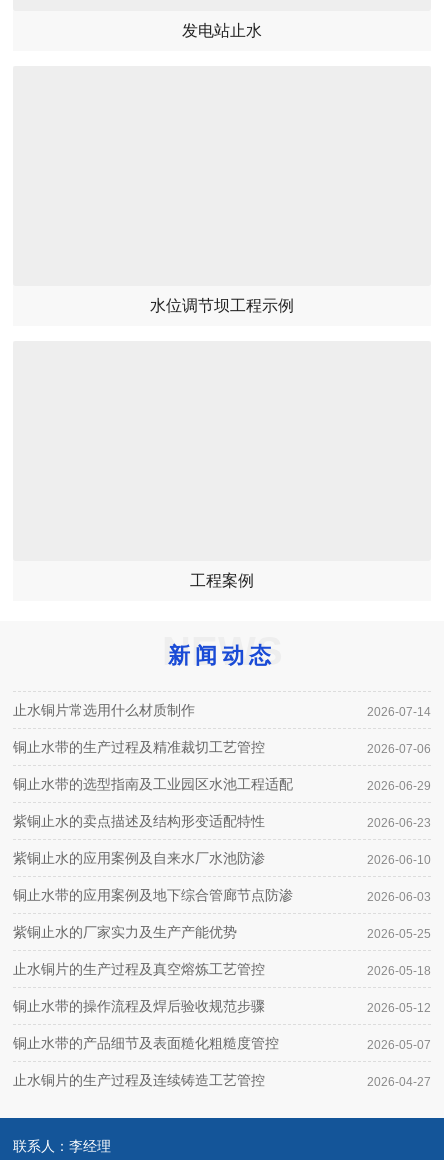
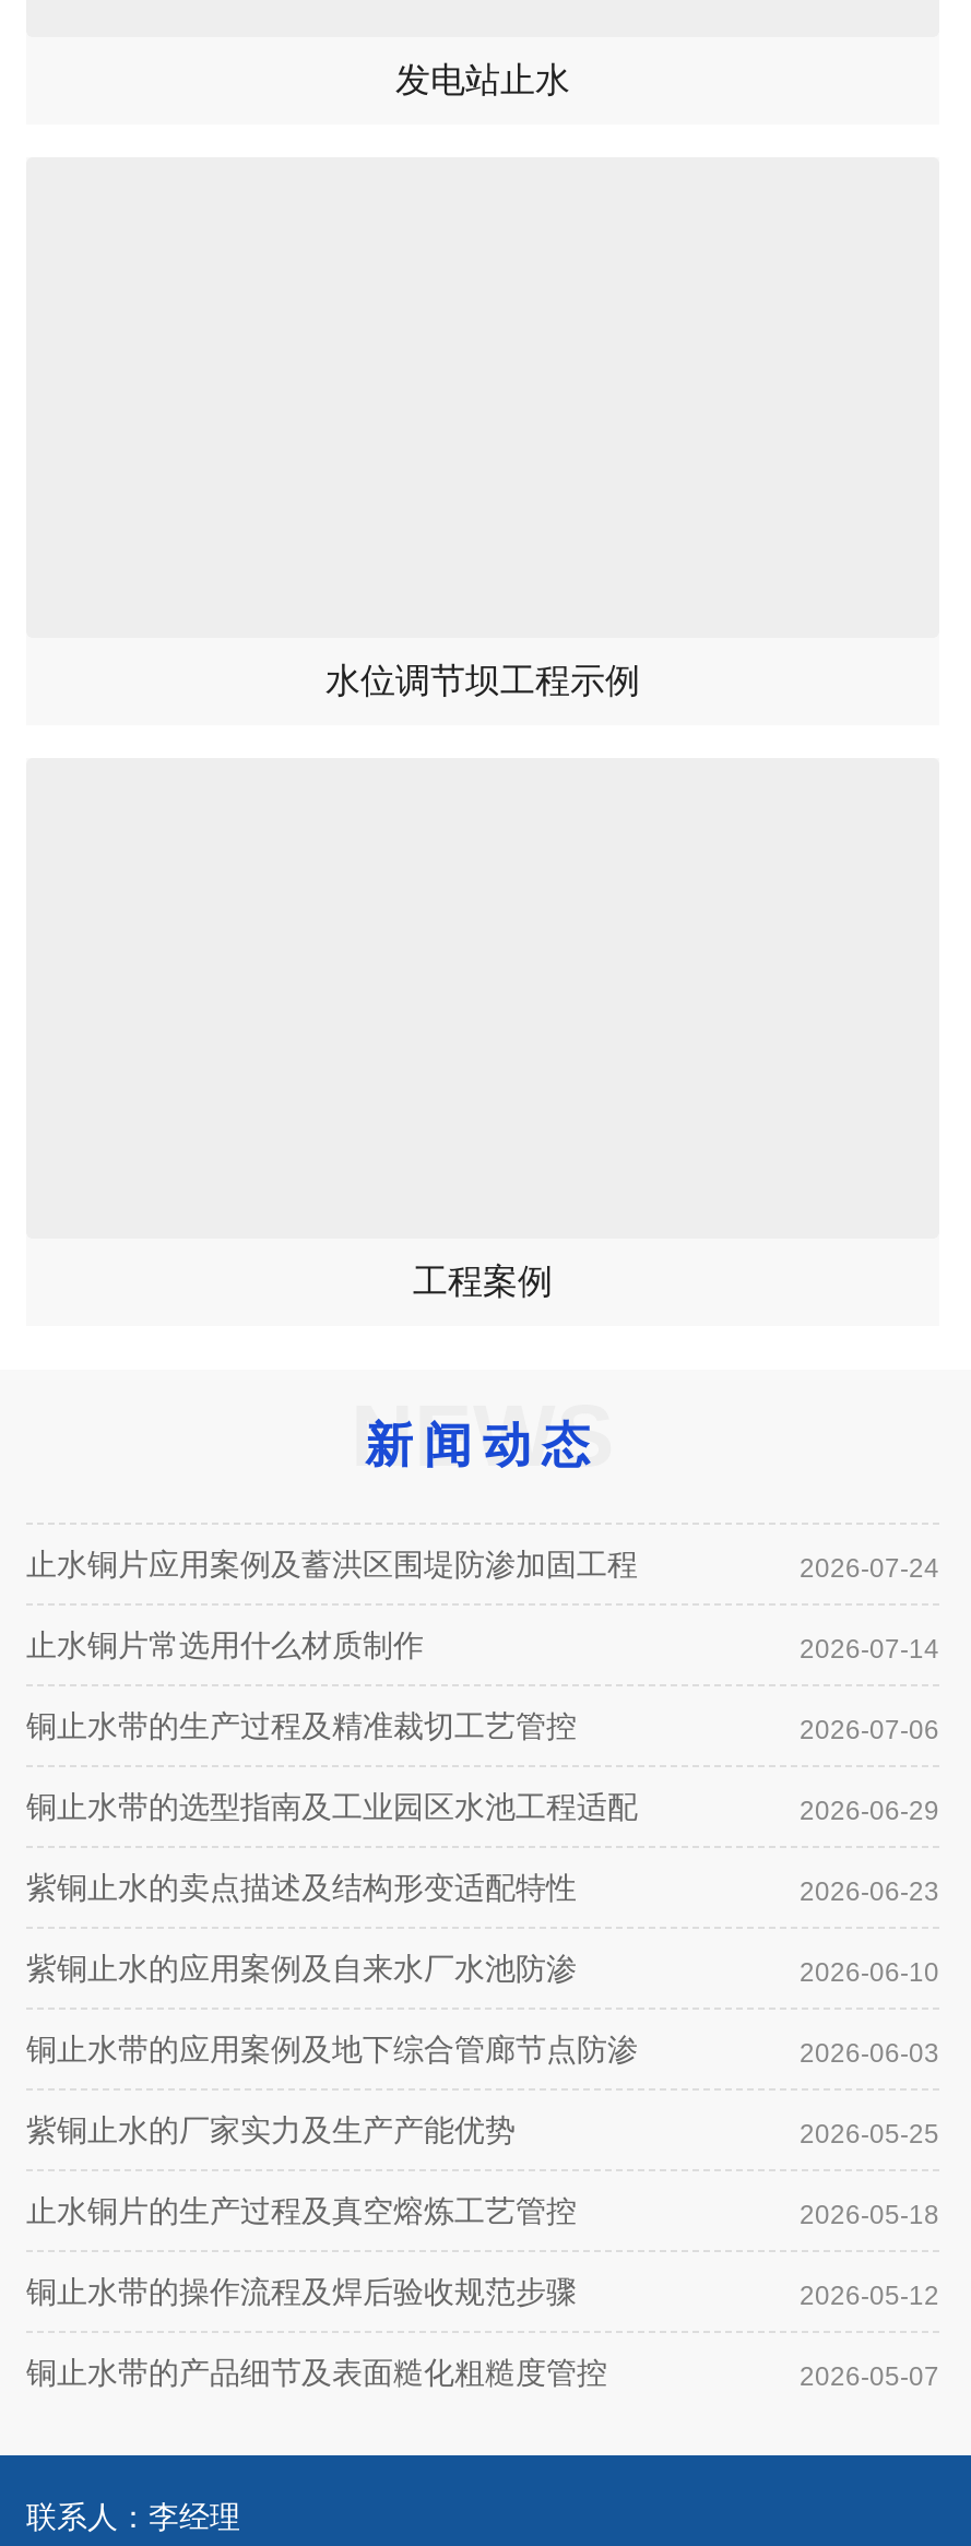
+ 止水铜片应用案例及蓄洪区围堤防渗加固工程
+ 2026-07-24

moved down: 止水铜片常选用什么材质制作 | 2026-07-14 | 铜止水带的生产过程及精准裁切工艺管控 | ... | 铜止水带的产品细节及表面糙化粗糙度管控 | 2026-05-07

- 止水铜片的生产过程及连续铸造工艺管控
- 2026-04-27
